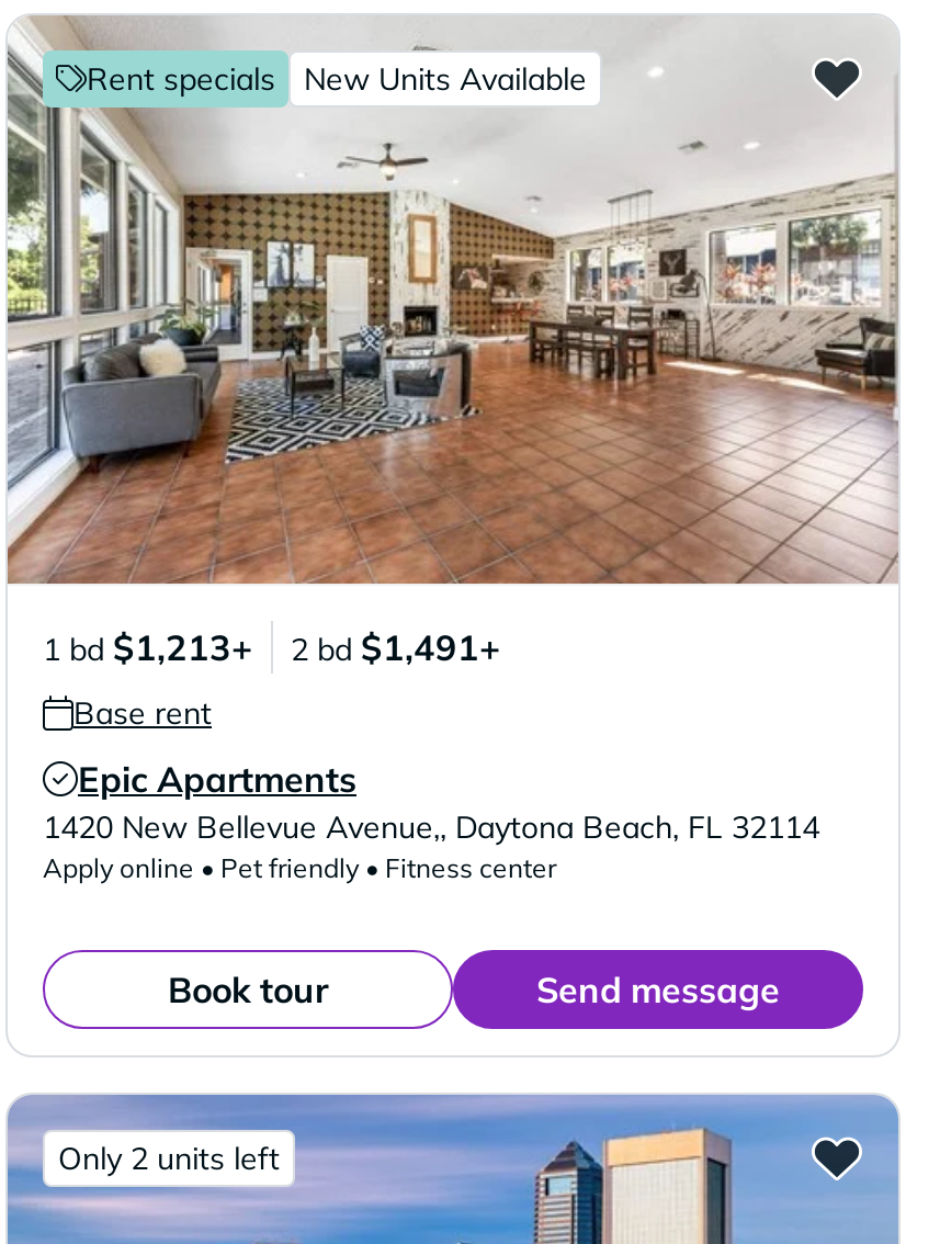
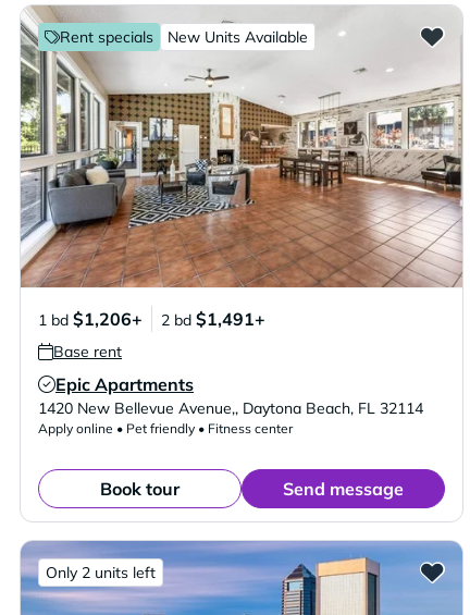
- 1 bd $1,213+ 2 bd $1,491+
+ 1 bd $1,206+ 2 bd $1,491+
